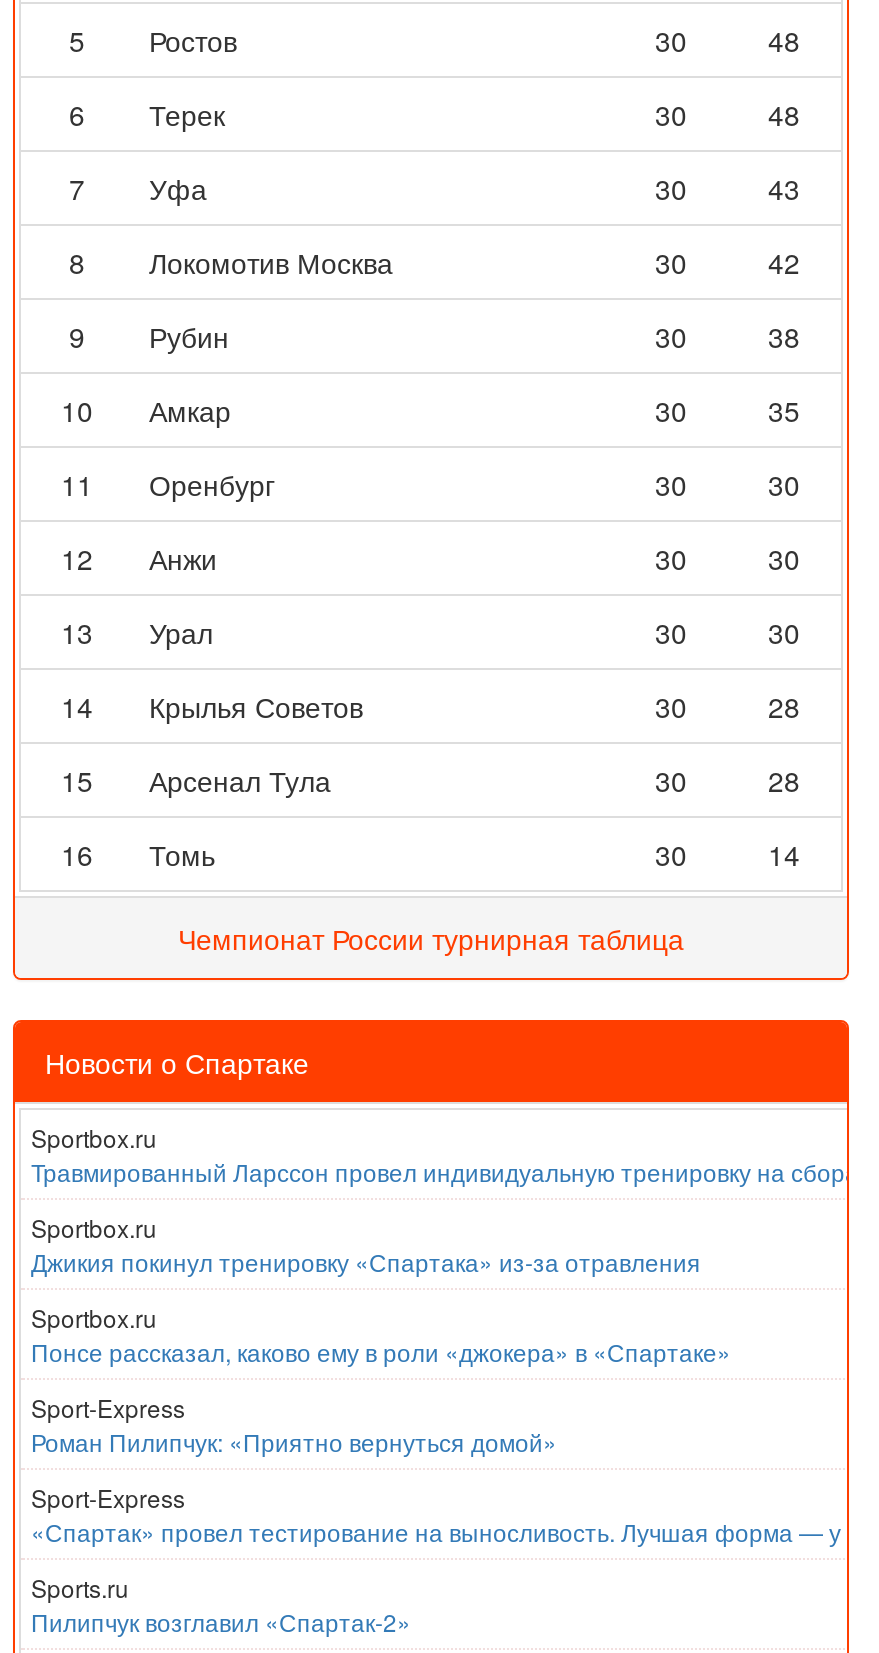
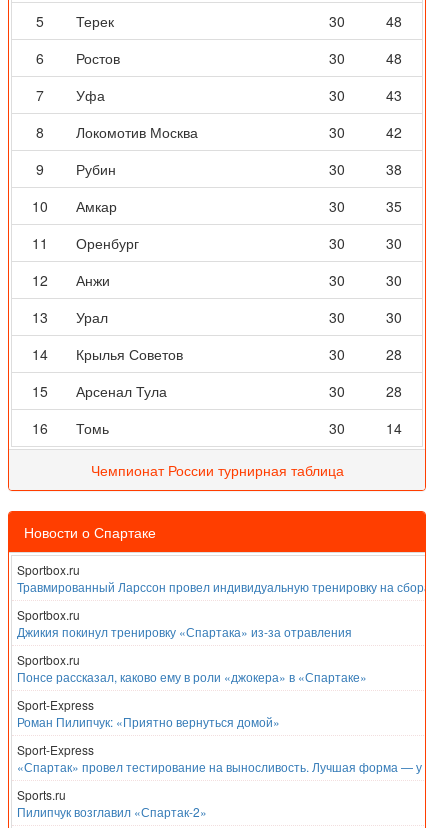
moved down: Ростов

moved up: Терек
